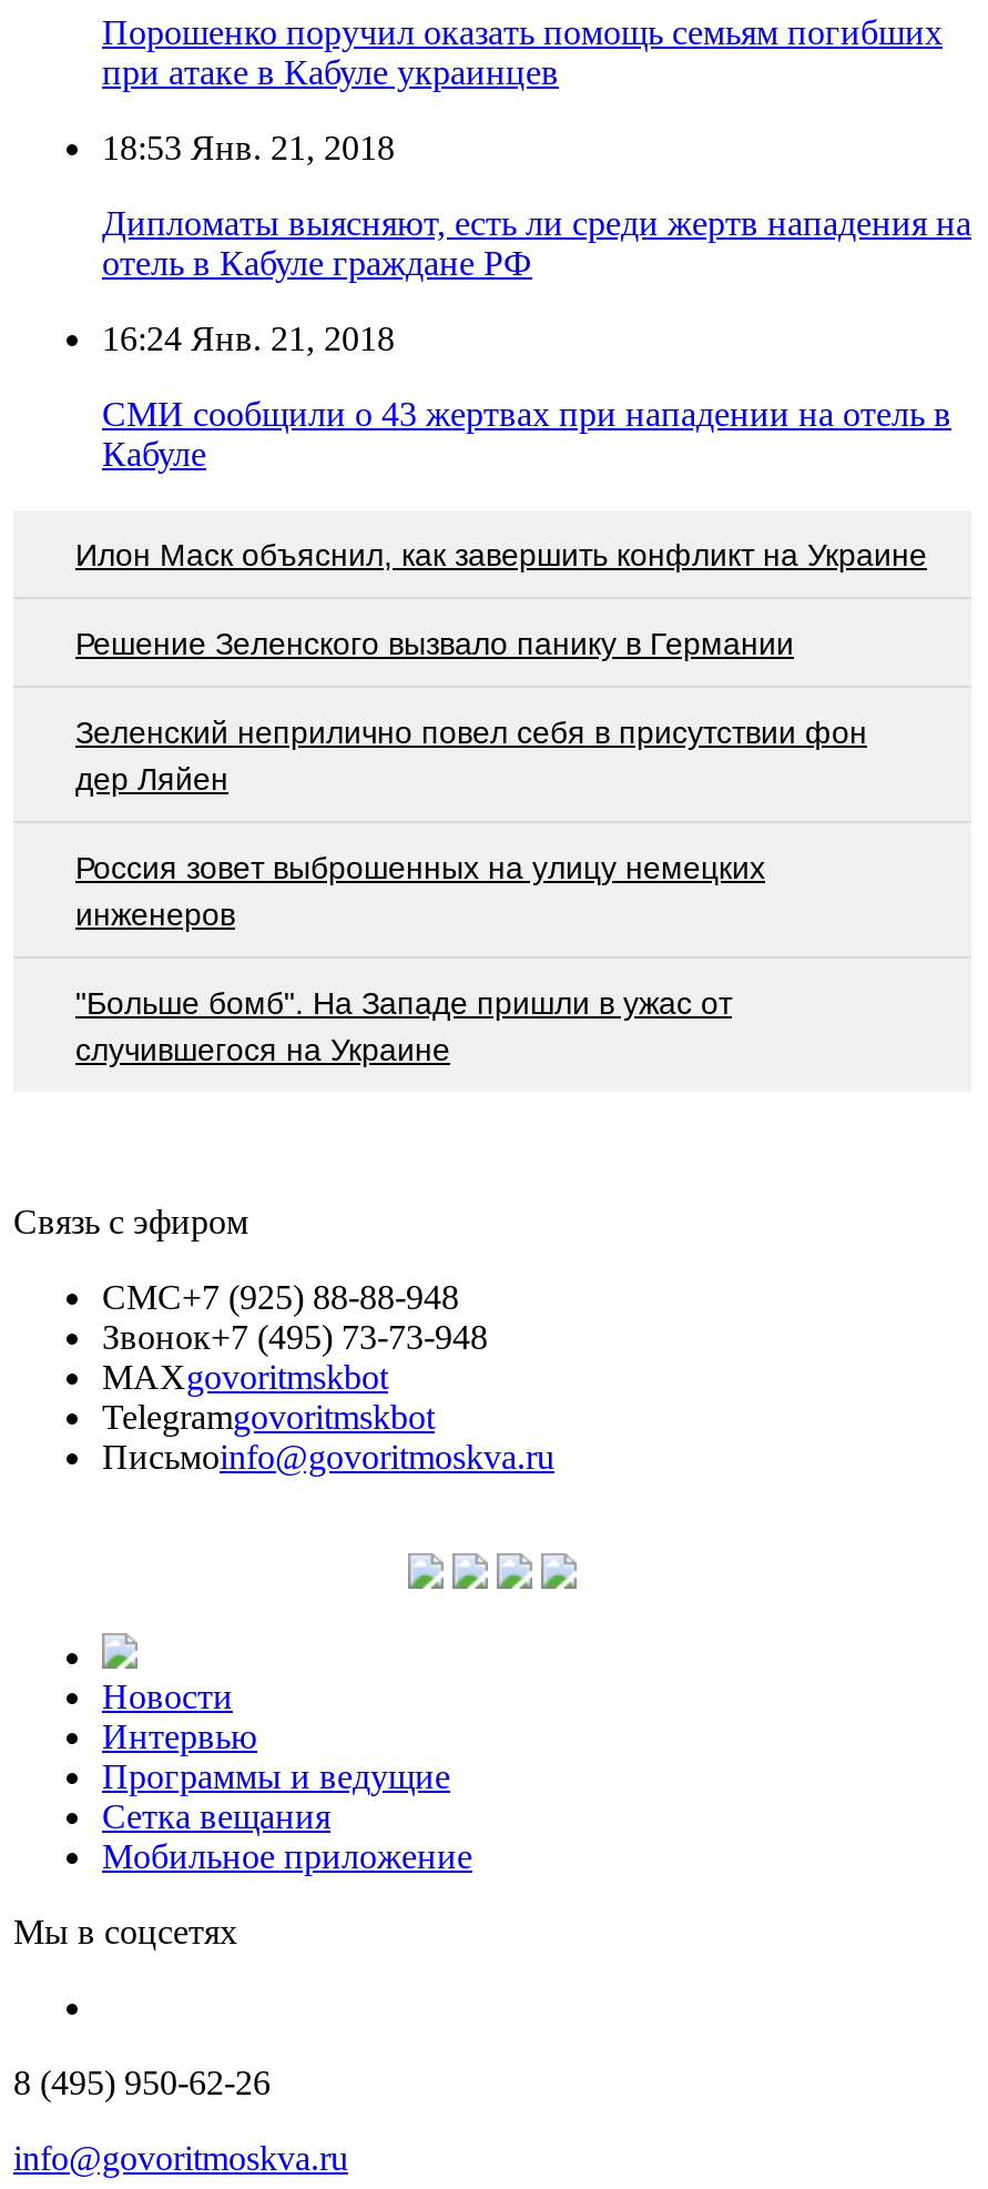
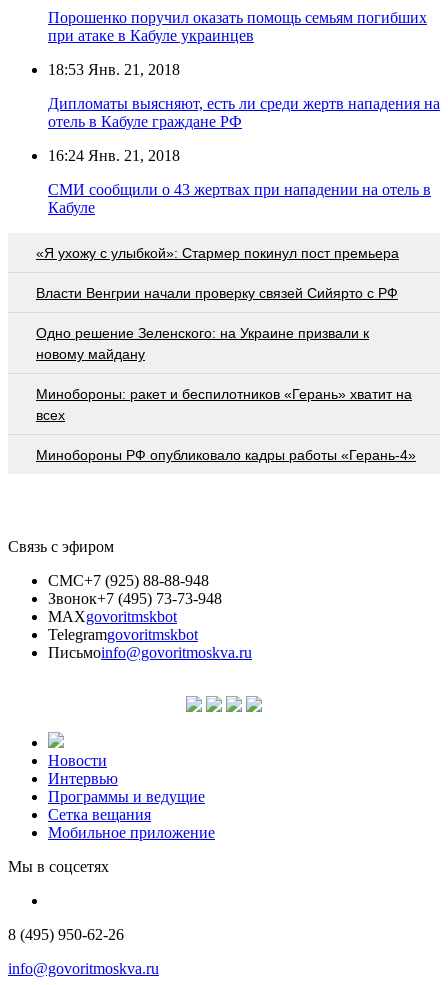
- Илон Маск объяснил, как завершить конфликт на Украине
+ «Я ухожу с улыбкой»: Стармер покинул пост премьера

- Решение Зеленского вызвало панику в Германии
+ Власти Венгрии начали проверку связей Сийярто с РФ

- Зеленский неприлично повел cебя в присутствии фон
- дер Ляйен
+ Одно решение Зеленского: на Украине призвали к
+ новому майдану

- Россия зовет выброшенных на улицу немецких
- инженеров
+ Минобороны: ракет и беспилотников «Герань» хватит на
+ всех

- "Больше бомб". На Западе пришли в ужас от
- случившегося на Украине
+ Минобороны РФ опубликовало кадры работы «Герань-4»
